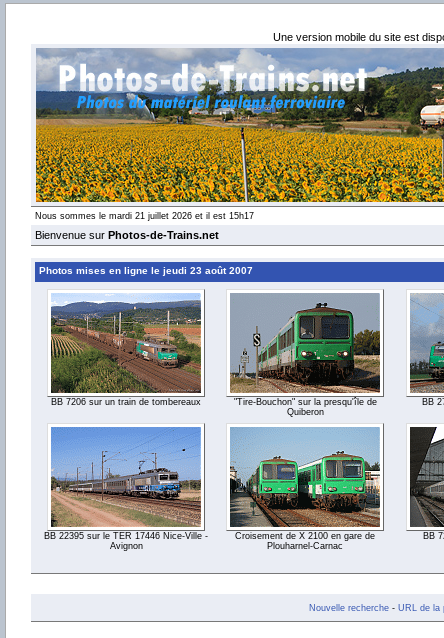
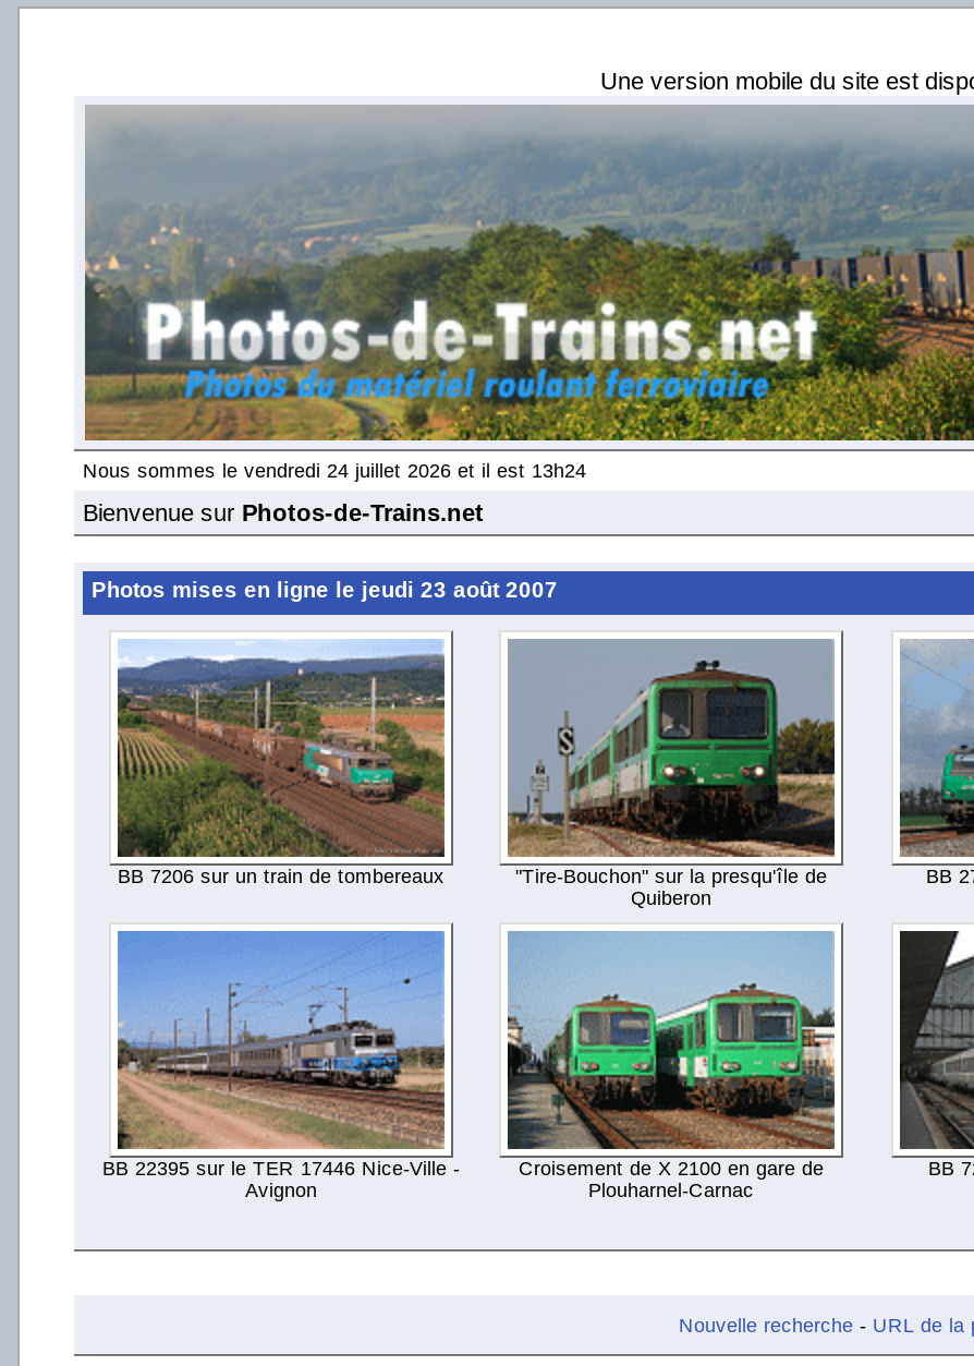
- [image]
- Nous sommes le mardi 21 juillet 2026 et il est 15h17
+ [image]
+ Nous sommes le vendredi 24 juillet 2026 et il est 13h24
